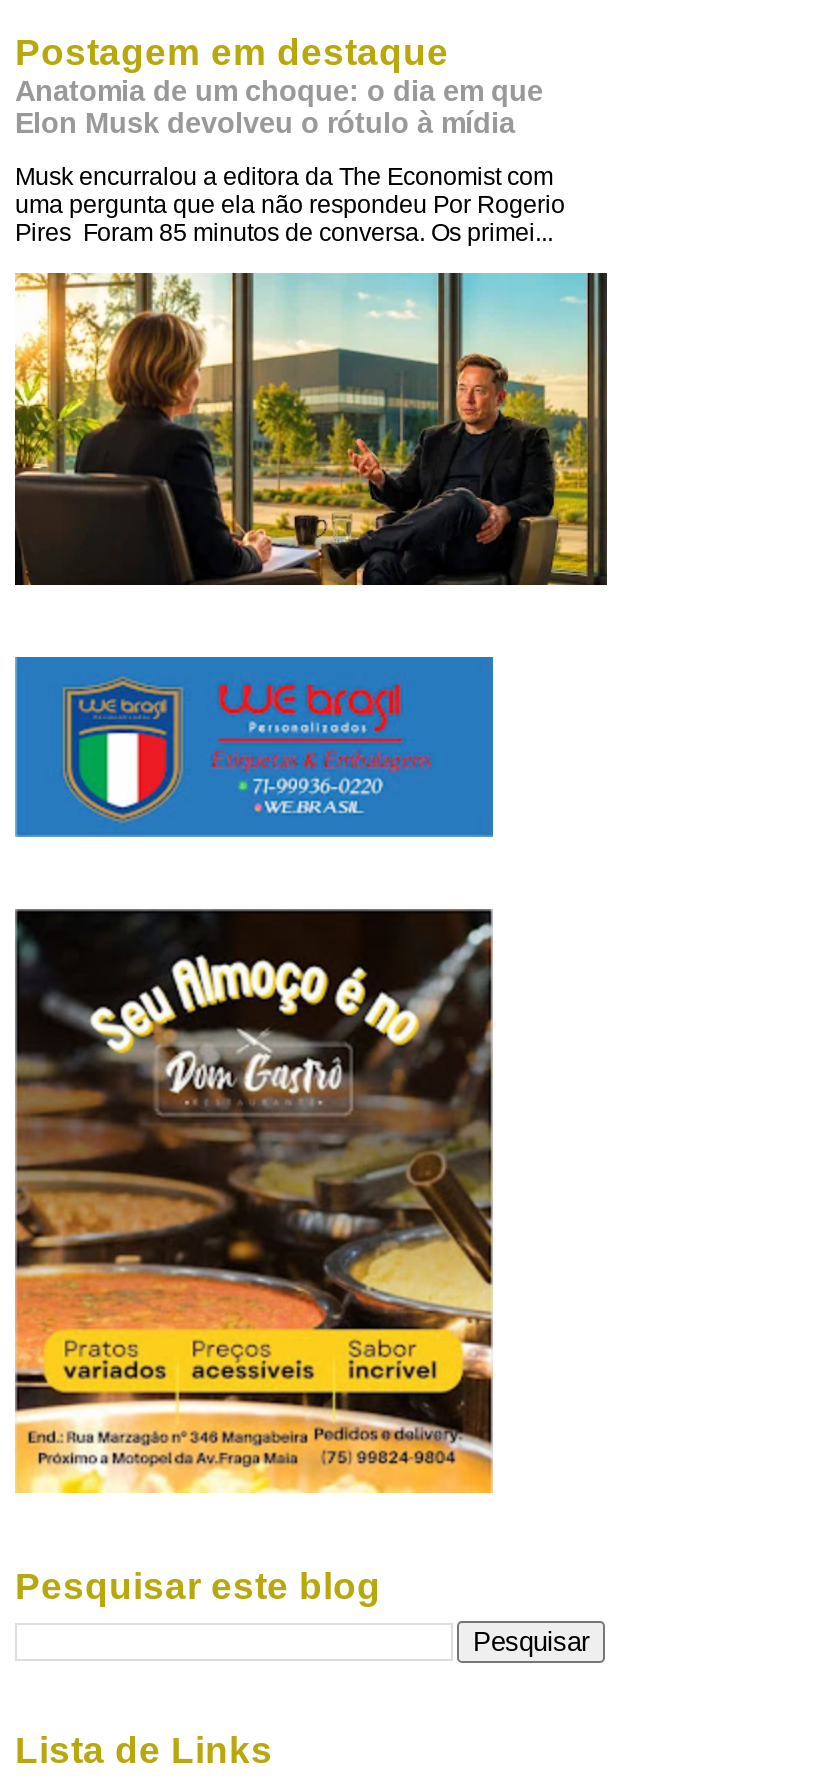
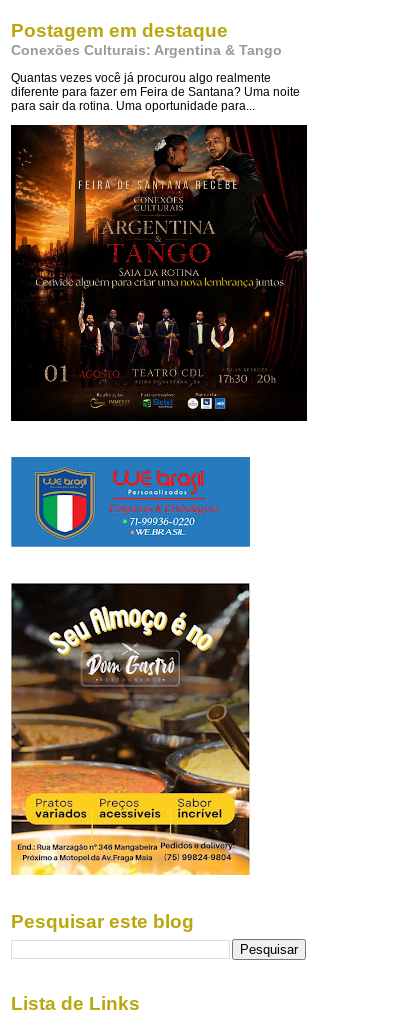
- Anatomia de um choque: o dia em que
- Elon Musk devolveu o rótulo à mídia
+ Conexões Culturais: Argentina & Tango

- Musk encurralou a editora da The Economist com
- uma pergunta que ela não respondeu Por Rogerio
- Pires Foram 85 minutos de conversa. Os primei...
+ Quantas vezes você já procurou algo realmente
+ diferente para fazer em Feira de Santana? Uma noite
+ para sair da rotina. Uma oportunidade para...

- [image]
+ [image]
